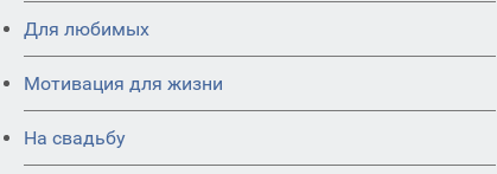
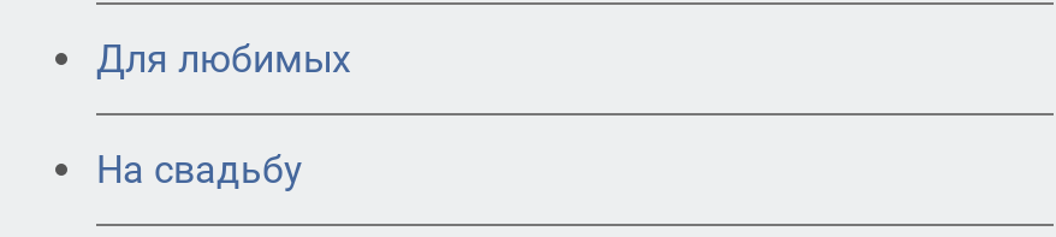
- Мотивация для жизни
